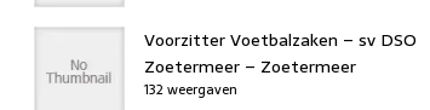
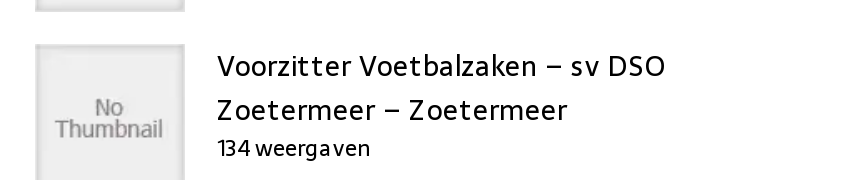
- 132 weergaven
+ 134 weergaven
